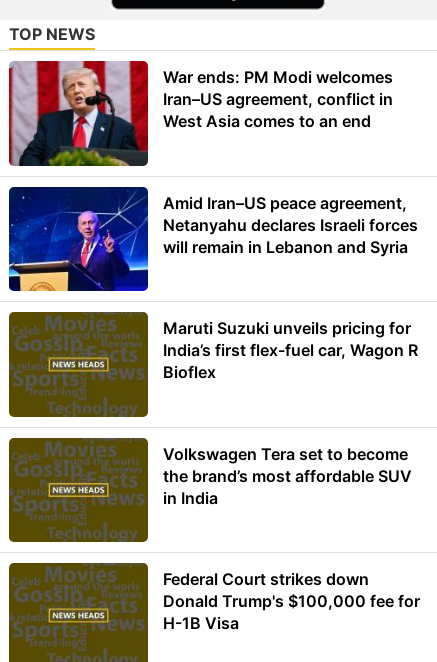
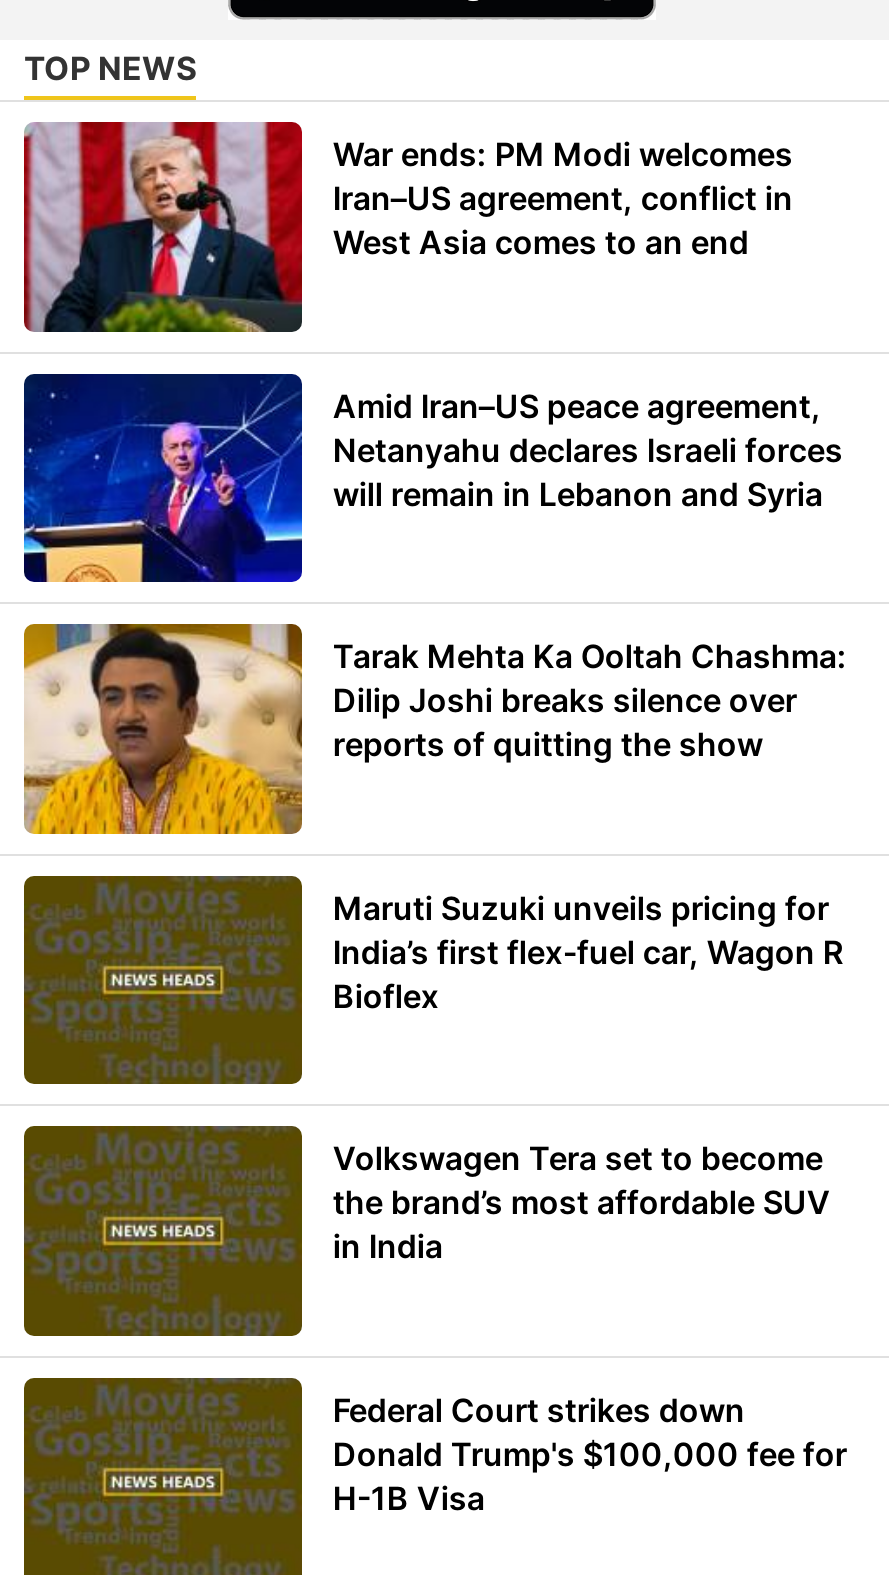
+ [image]
+ Tarak Mehta Ka Ooltah Chashma:
+ Dilip Joshi breaks silence over
+ reports of quitting the show
